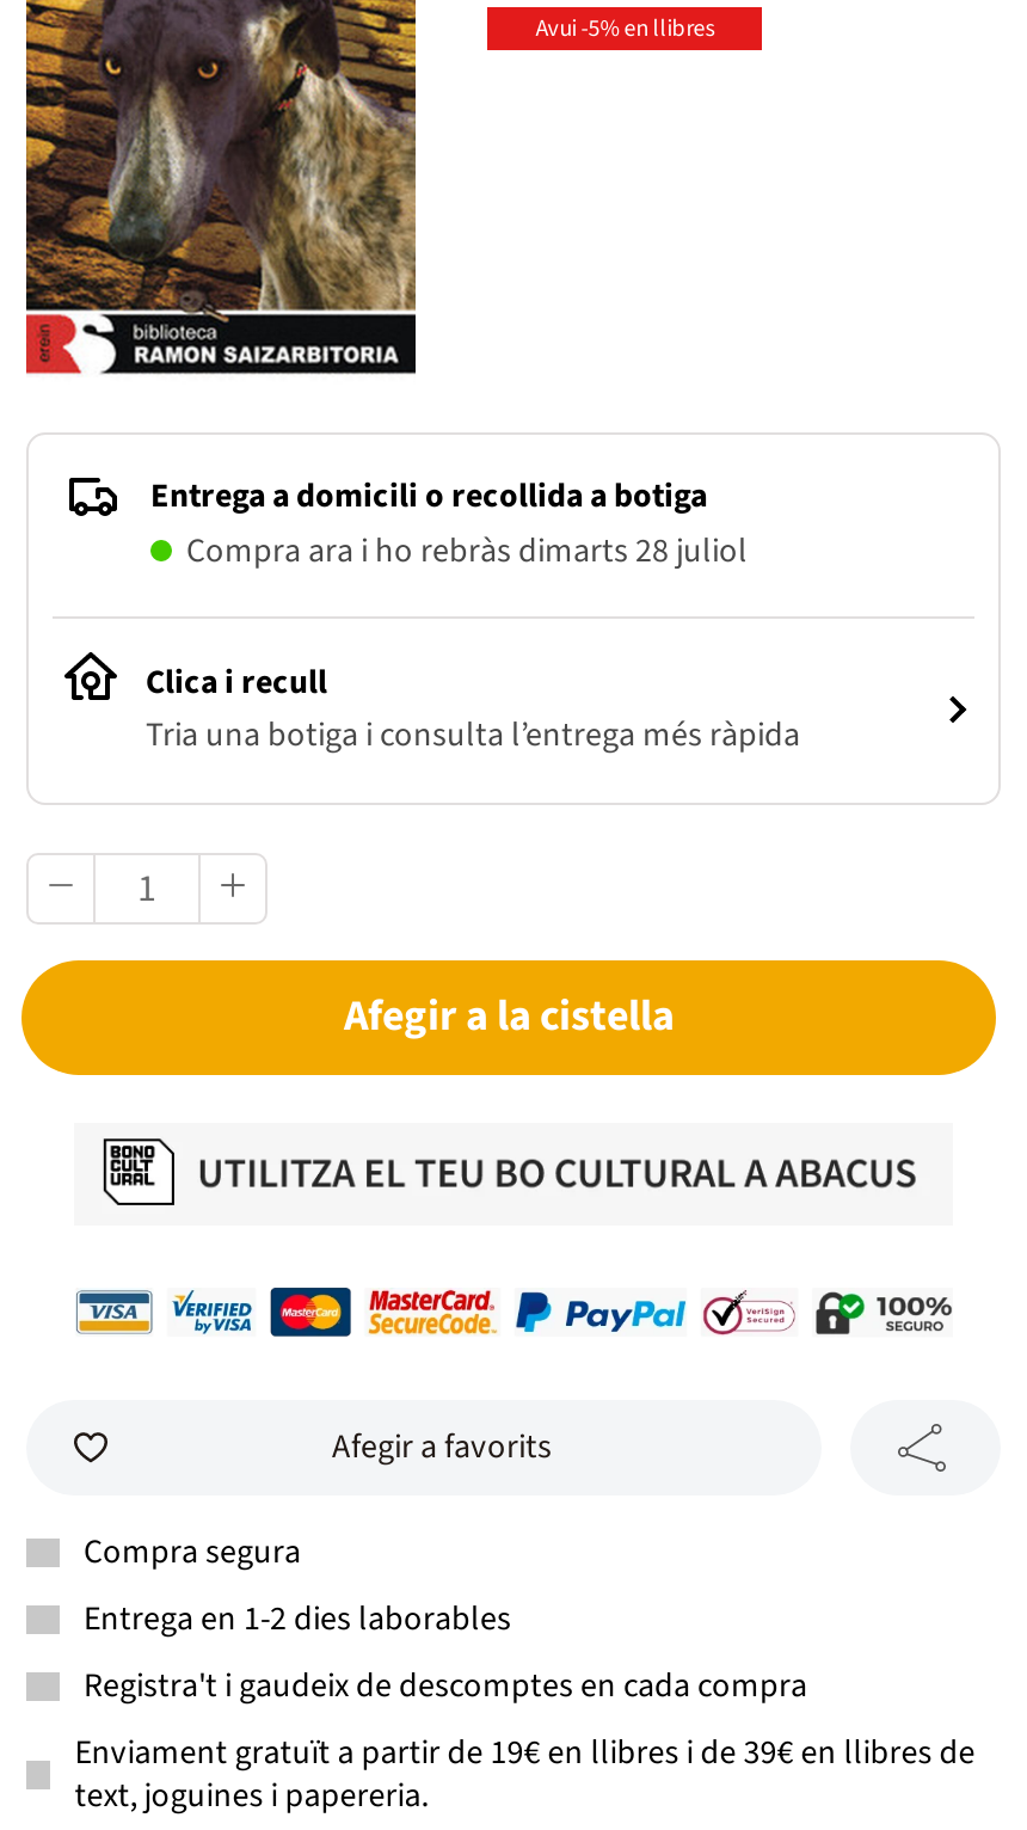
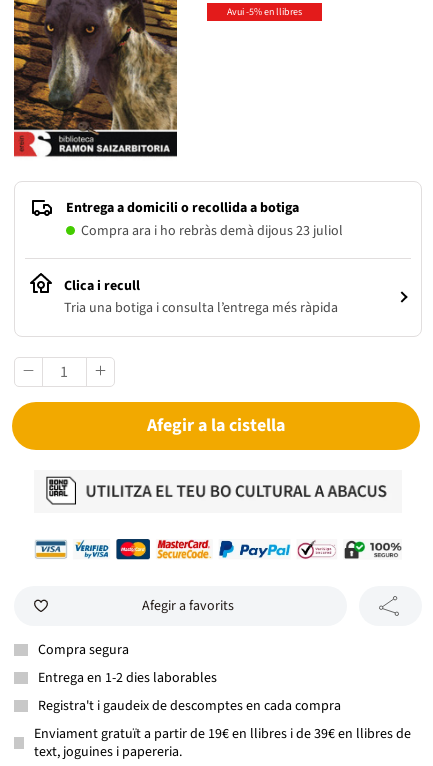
- Compra ara i ho rebràs dimarts 28 juliol
+ Compra ara i ho rebràs demà dijous 23 juliol
